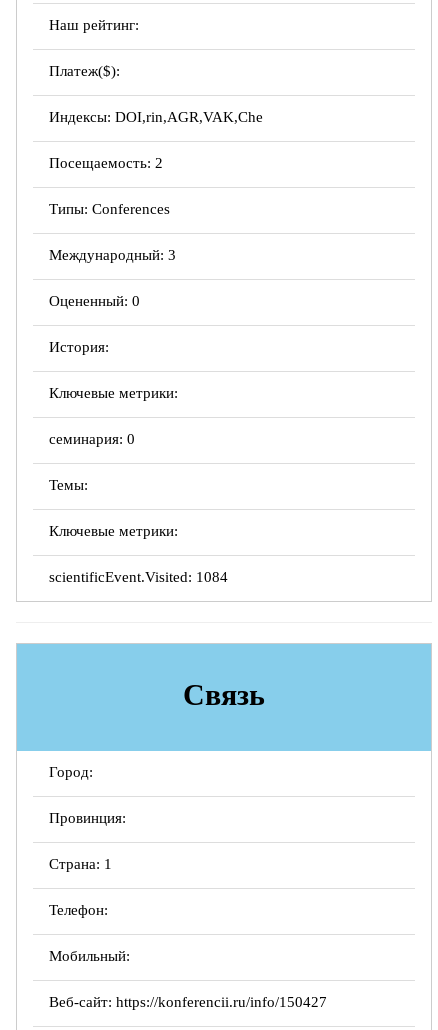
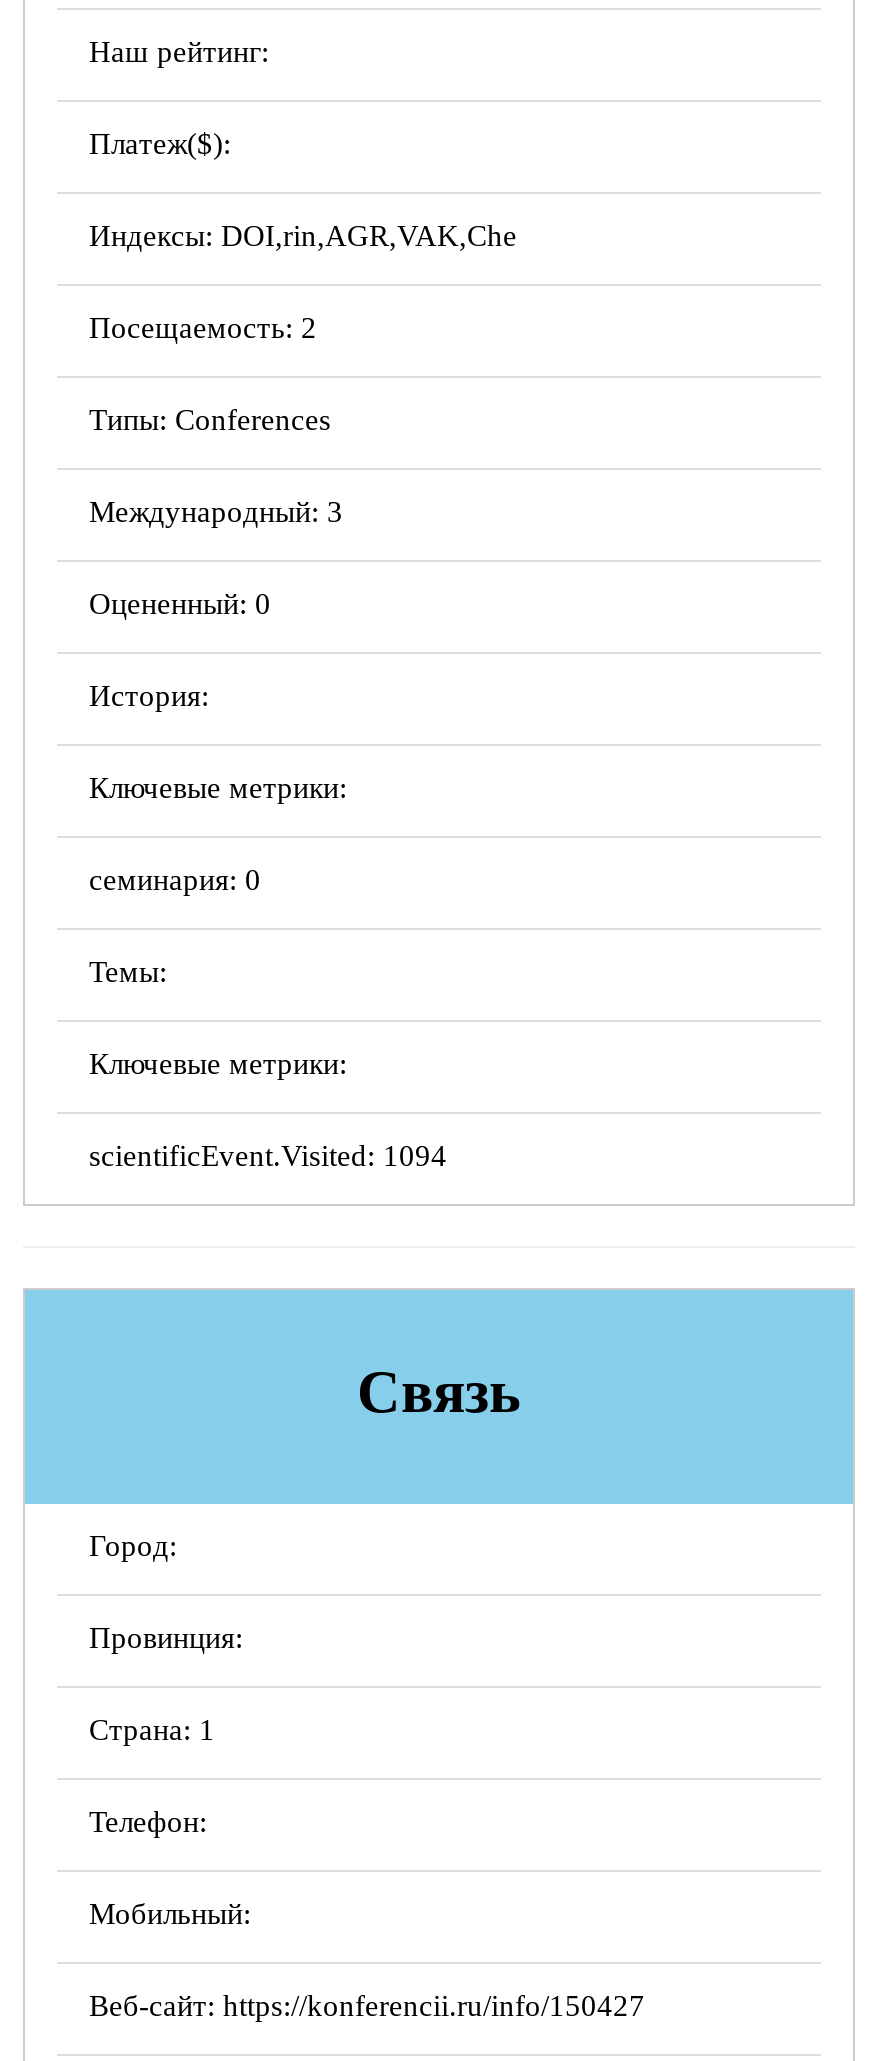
- scientificEvent.Visited: 1084
+ scientificEvent.Visited: 1094
